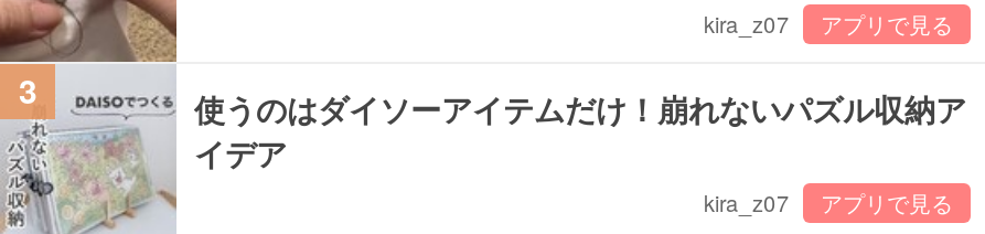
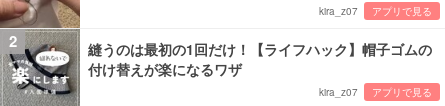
- 3
- 使うのはダイソーアイテムだけ！崩れないパズル収納ア
- イデア
+ 2
+ 縫うのは最初の1回だけ！【ライフハック】帽子ゴムの
+ 付け替えが楽になるワザ
